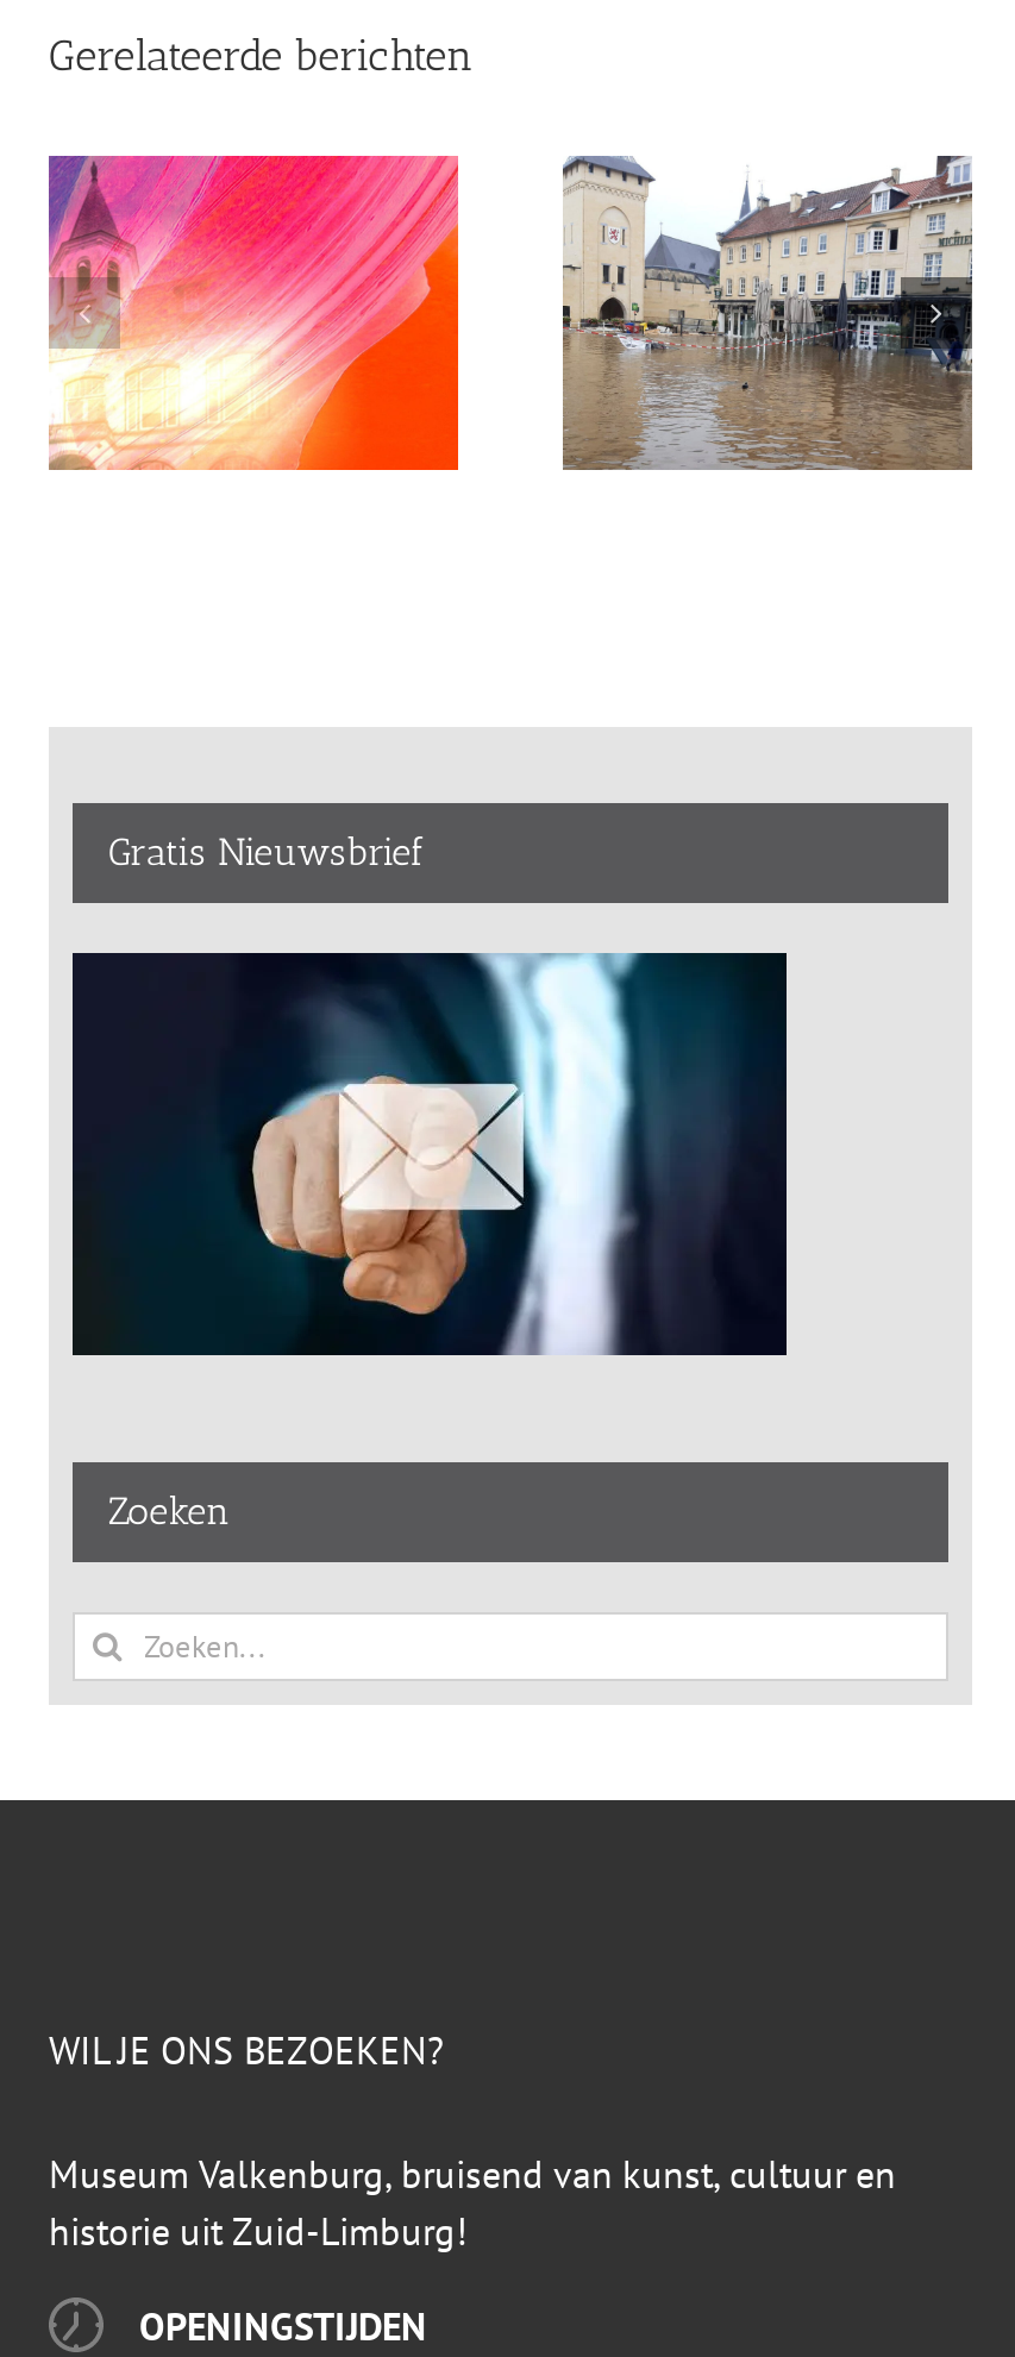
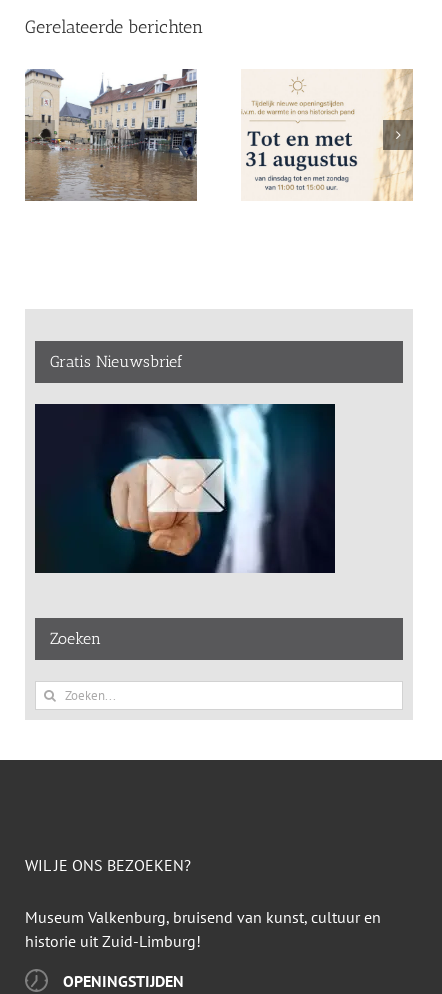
- [image]
+ [image]

- [image]
+ [image]
